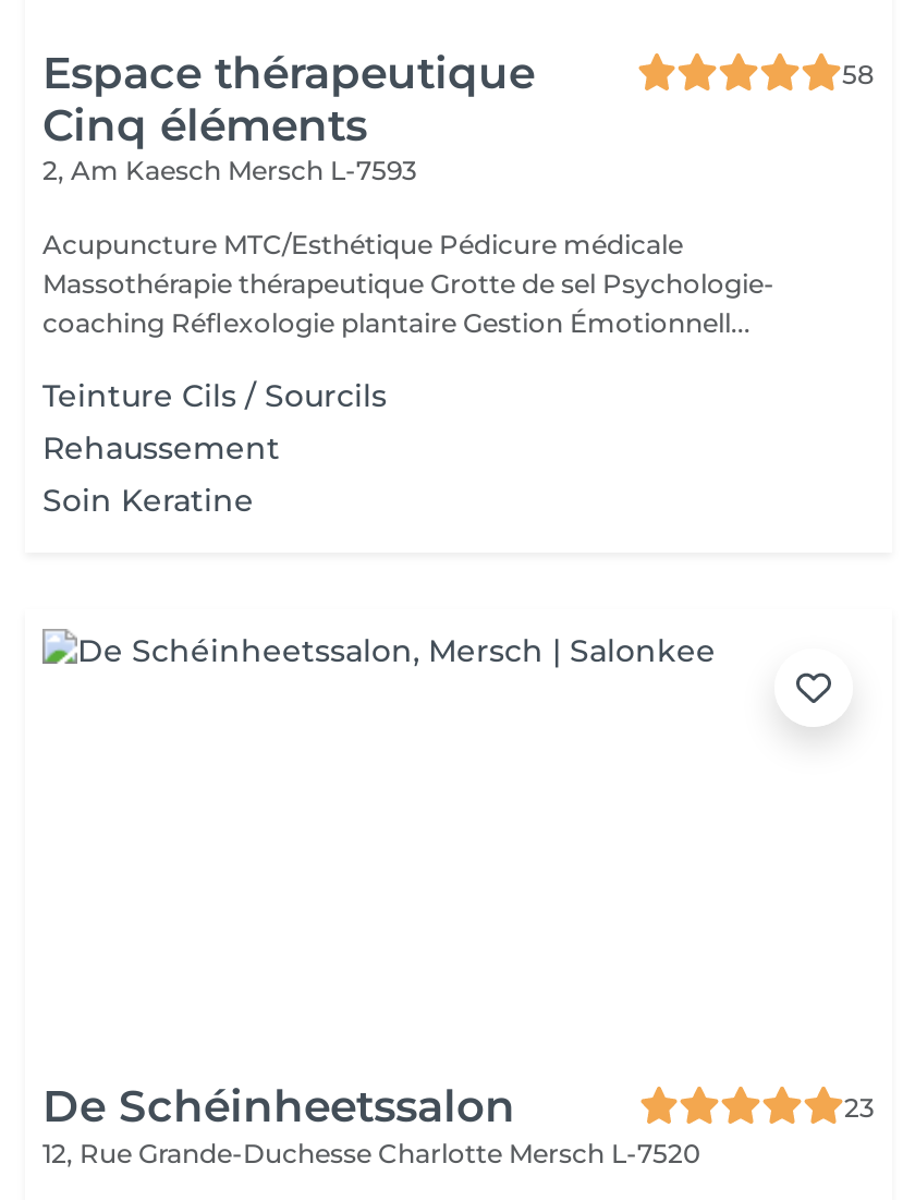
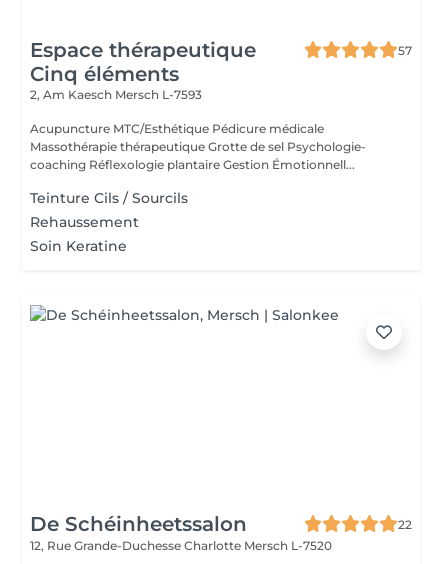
- 58
+ 57

- 23
+ 22
